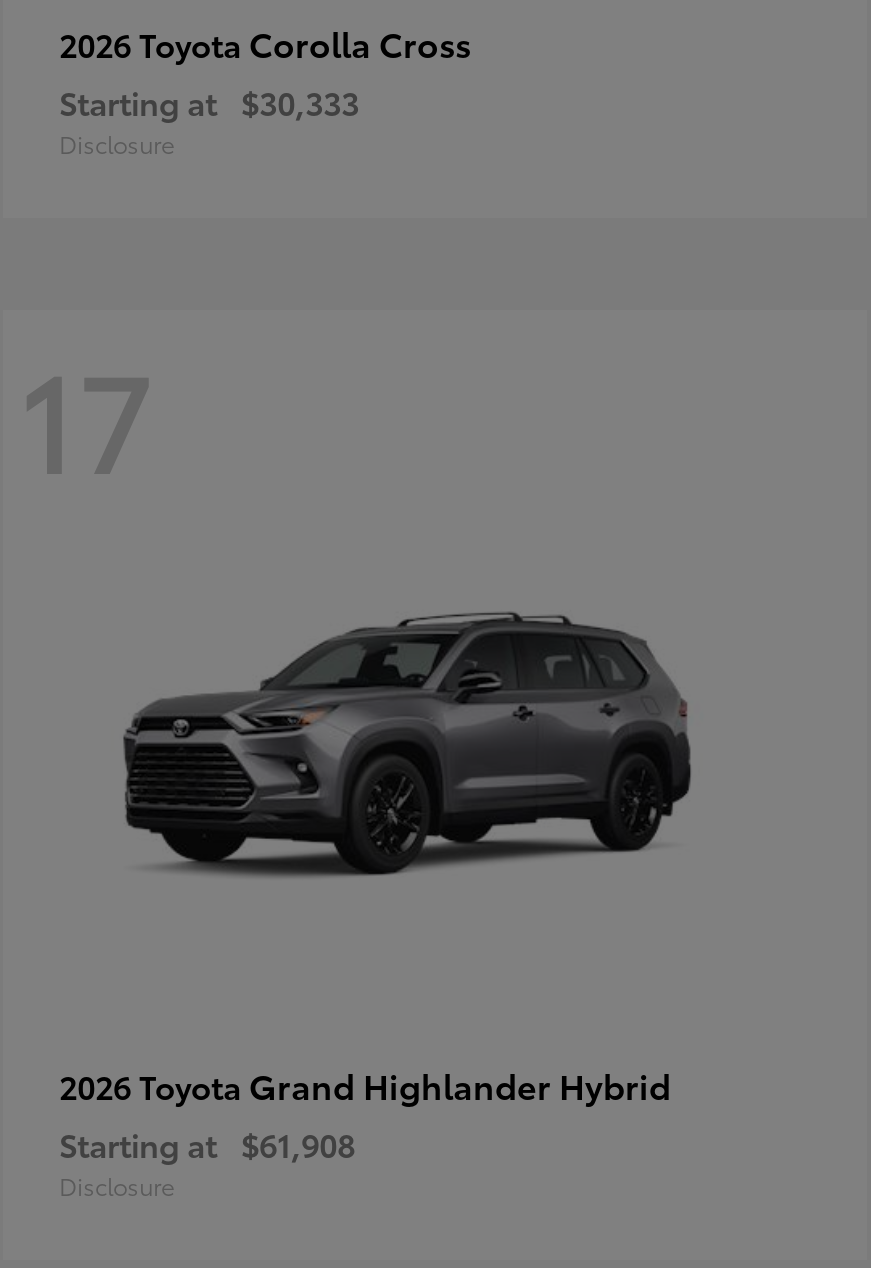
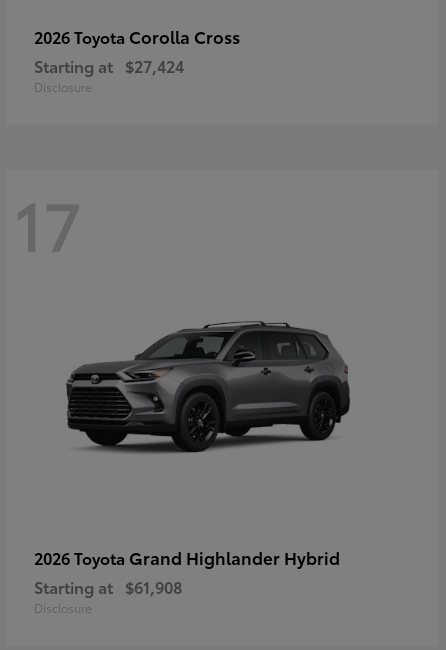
- Starting at $30,333
+ Starting at $27,424
